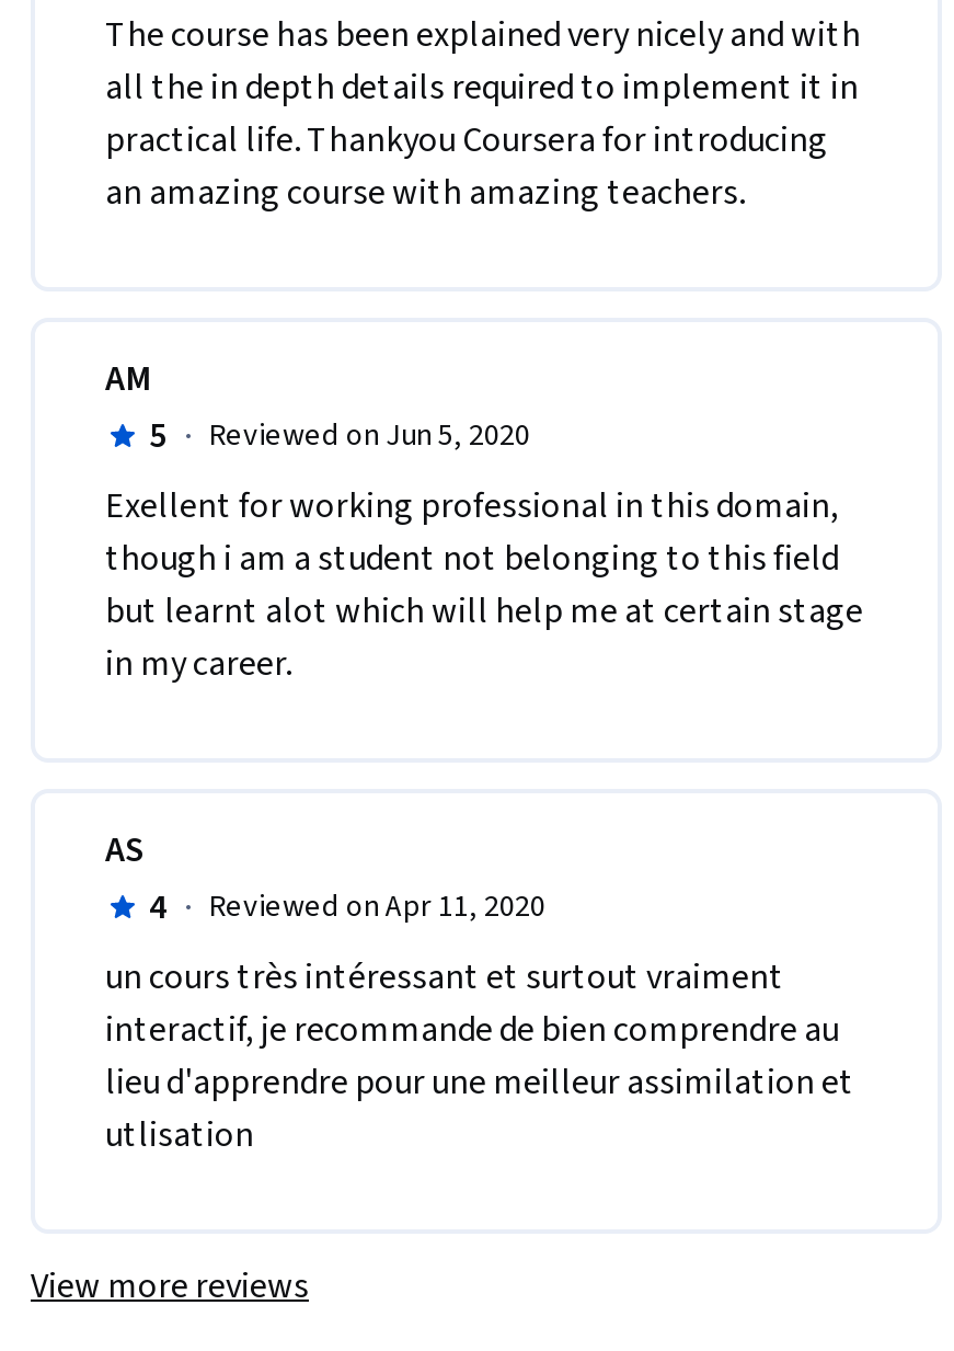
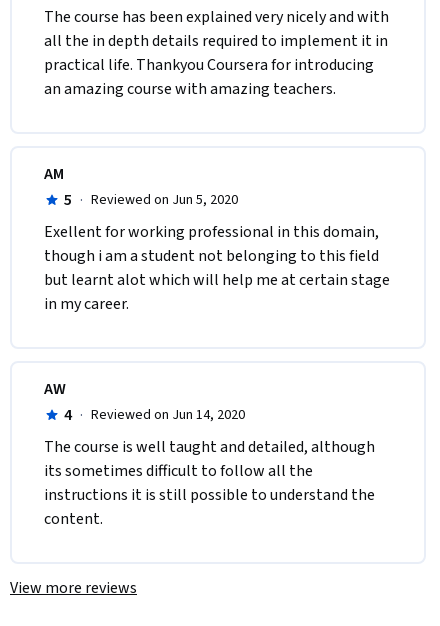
- AS
- 4 · Reviewed on Apr 11, 2020
+ AW
+ 4 · Reviewed on Jun 14, 2020

- un cours très intéressant et surtout vraiment
- interactif, je recommande de bien comprendre au
- lieu d'apprendre pour une meilleur assimilation et
- utlisation
+ The course is well taught and detailed, although
+ its sometimes difficult to follow all the
+ instructions it is still possible to understand the
+ content.
